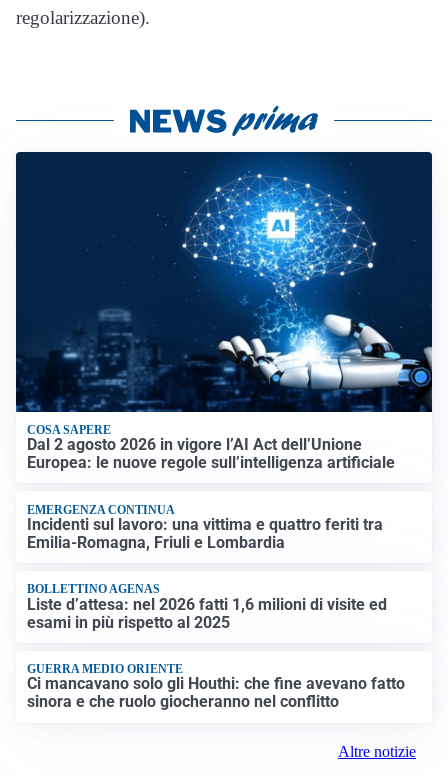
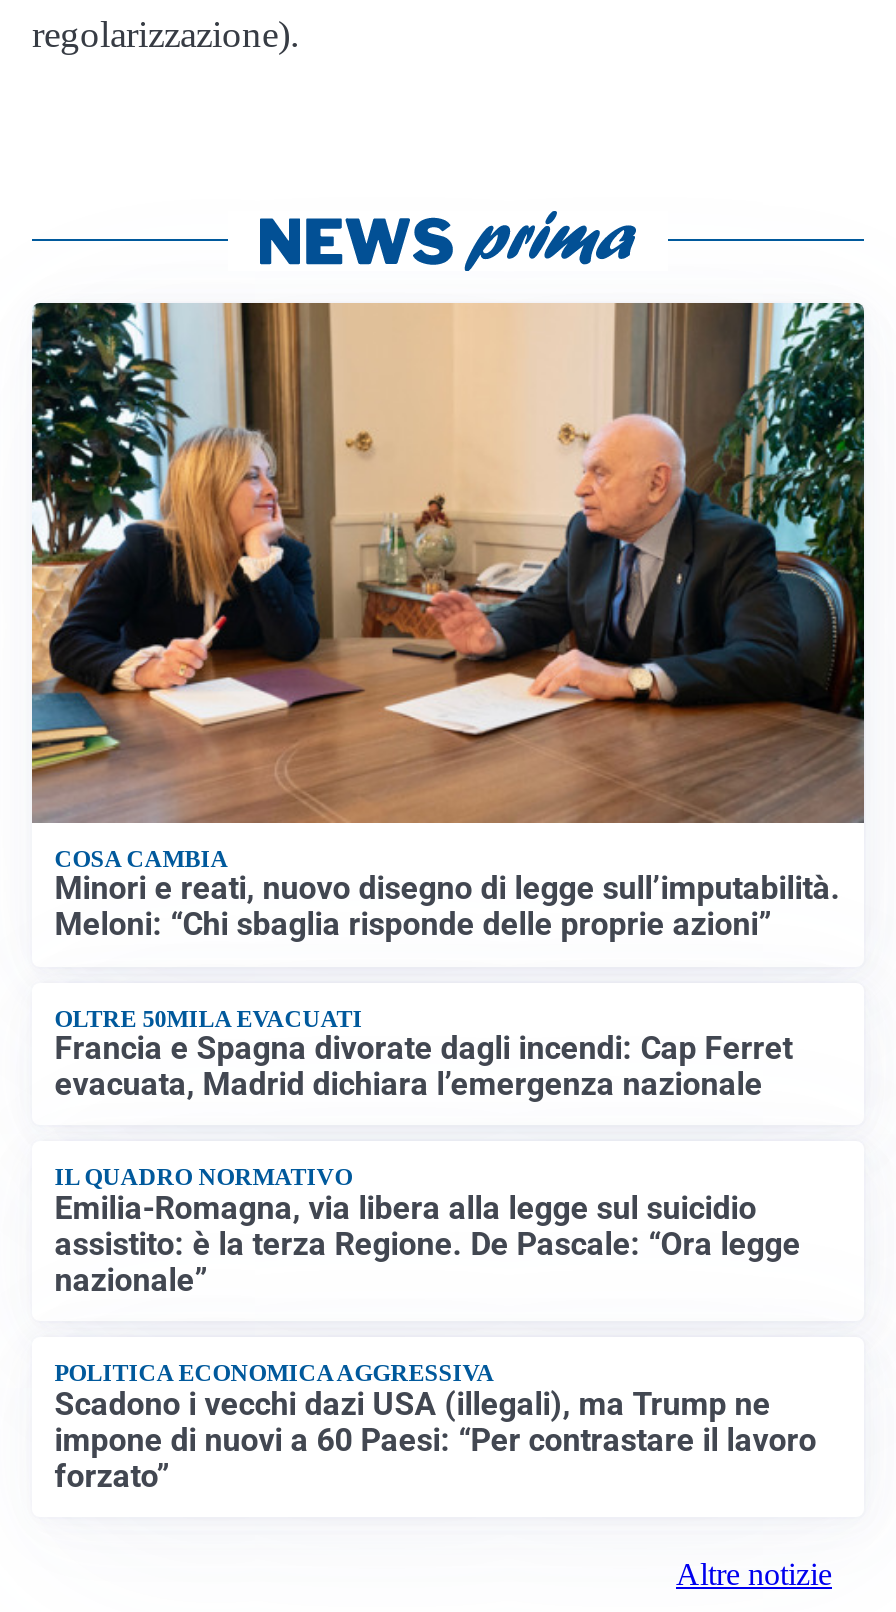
- [image]
- COSA SAPERE
- Dal 2 agosto 2026 in vigore l’AI Act dell’Unione
- Europea: le nuove regole sull’intelligenza artificiale
+ [image]
+ COSA CAMBIA
+ Minori e reati, nuovo disegno di legge sull’imputabilità.
+ Meloni: “Chi sbaglia risponde delle proprie azioni”

- EMERGENZA CONTINUA
- Incidenti sul lavoro: una vittima e quattro feriti tra
- Emilia-Romagna, Friuli e Lombardia
+ OLTRE 50MILA EVACUATI
+ Francia e Spagna divorate dagli incendi: Cap Ferret
+ evacuata, Madrid dichiara l’emergenza nazionale

- BOLLETTINO AGENAS
- Liste d’attesa: nel 2026 fatti 1,6 milioni di visite ed
- esami in più rispetto al 2025
+ IL QUADRO NORMATIVO
+ Emilia-Romagna, via libera alla legge sul suicidio
+ assistito: è la terza Regione. De Pascale: “Ora legge
+ nazionale”

- GUERRA MEDIO ORIENTE
- Ci mancavano solo gli Houthi: che fine avevano fatto
- sinora e che ruolo giocheranno nel conflitto
+ POLITICA ECONOMICA AGGRESSIVA
+ Scadono i vecchi dazi USA (illegali), ma Trump ne
+ impone di nuovi a 60 Paesi: “Per contrastare il lavoro
+ forzato”
